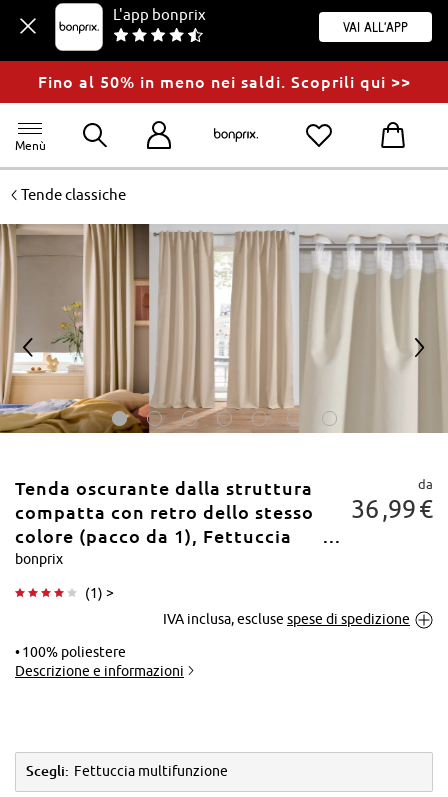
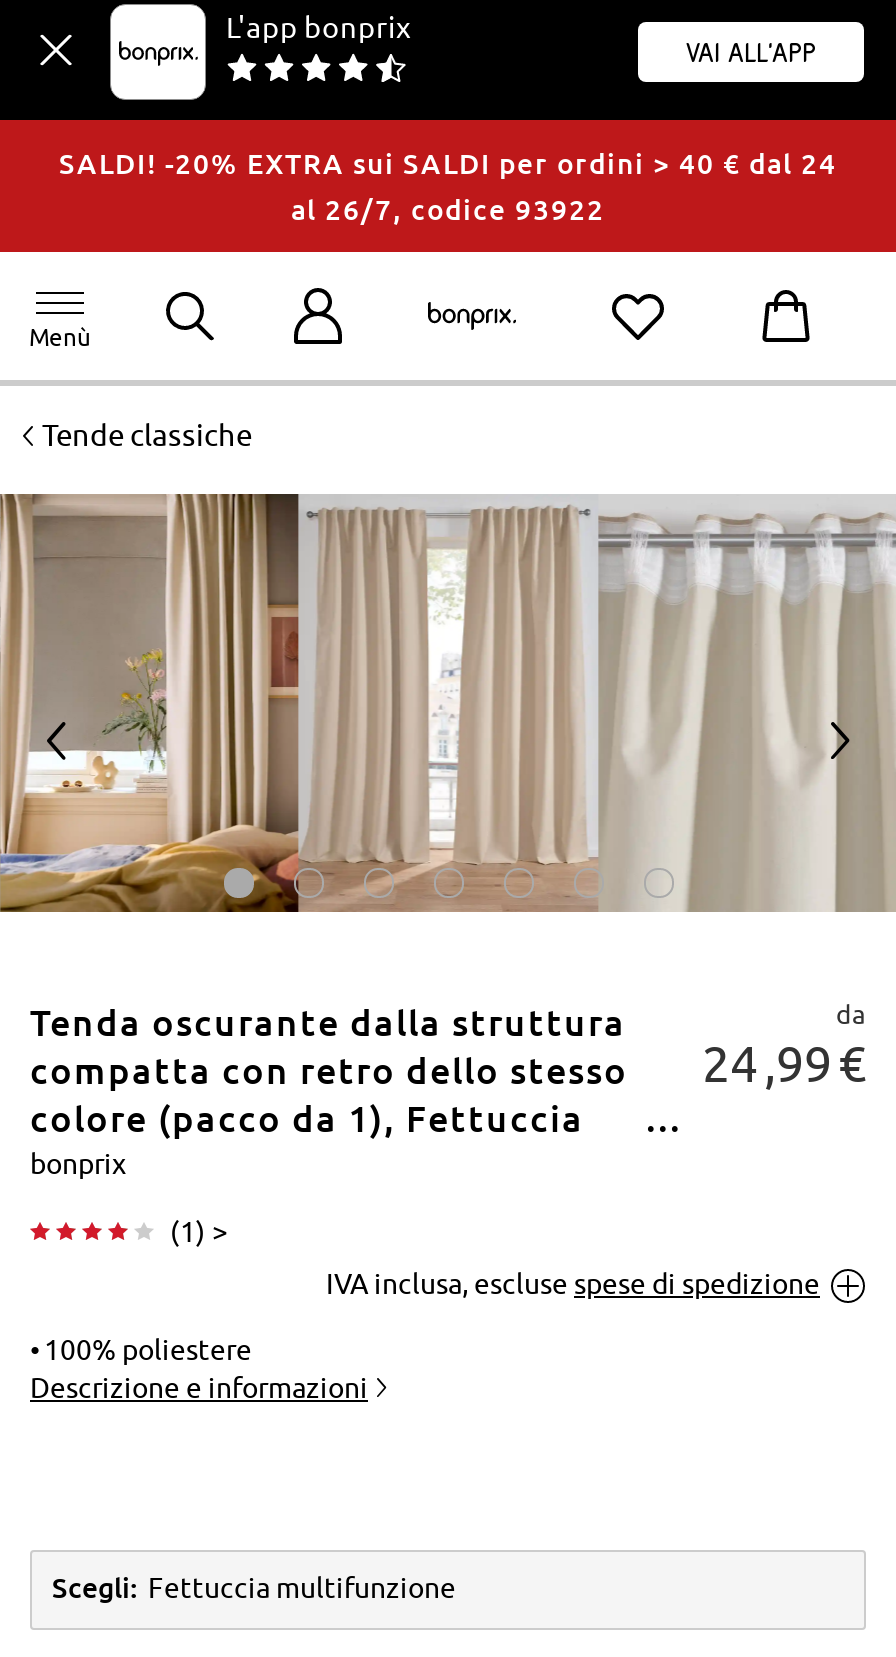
- Fino al 50% in meno nei saldi. Scoprili qui >>
+ SALDI! -20% EXTRA sui SALDI per ordini > 40 € dal 24
+ al 26/7, codice 93922

- compatta con retro dello stesso 36 99 €
+ compatta con retro dello stesso 24 99 €
